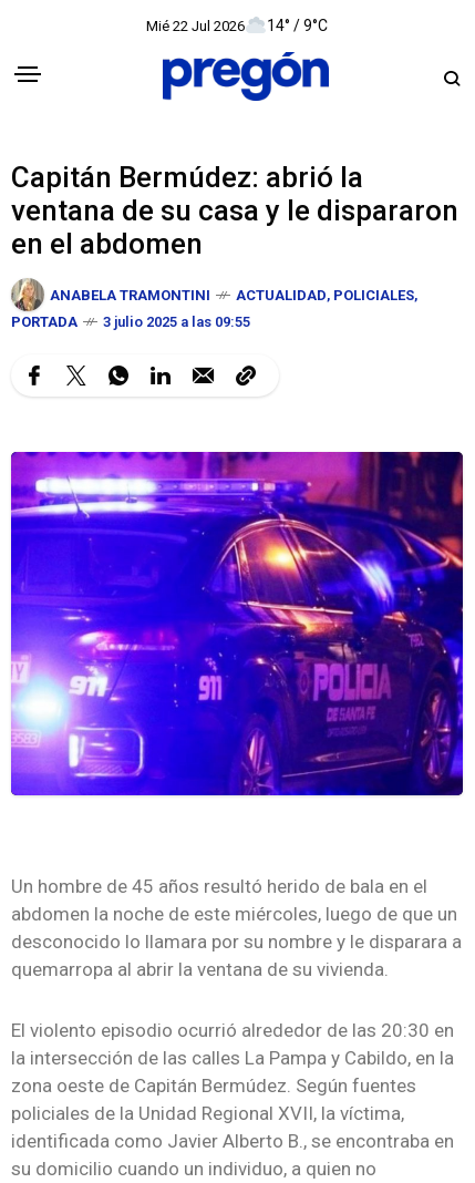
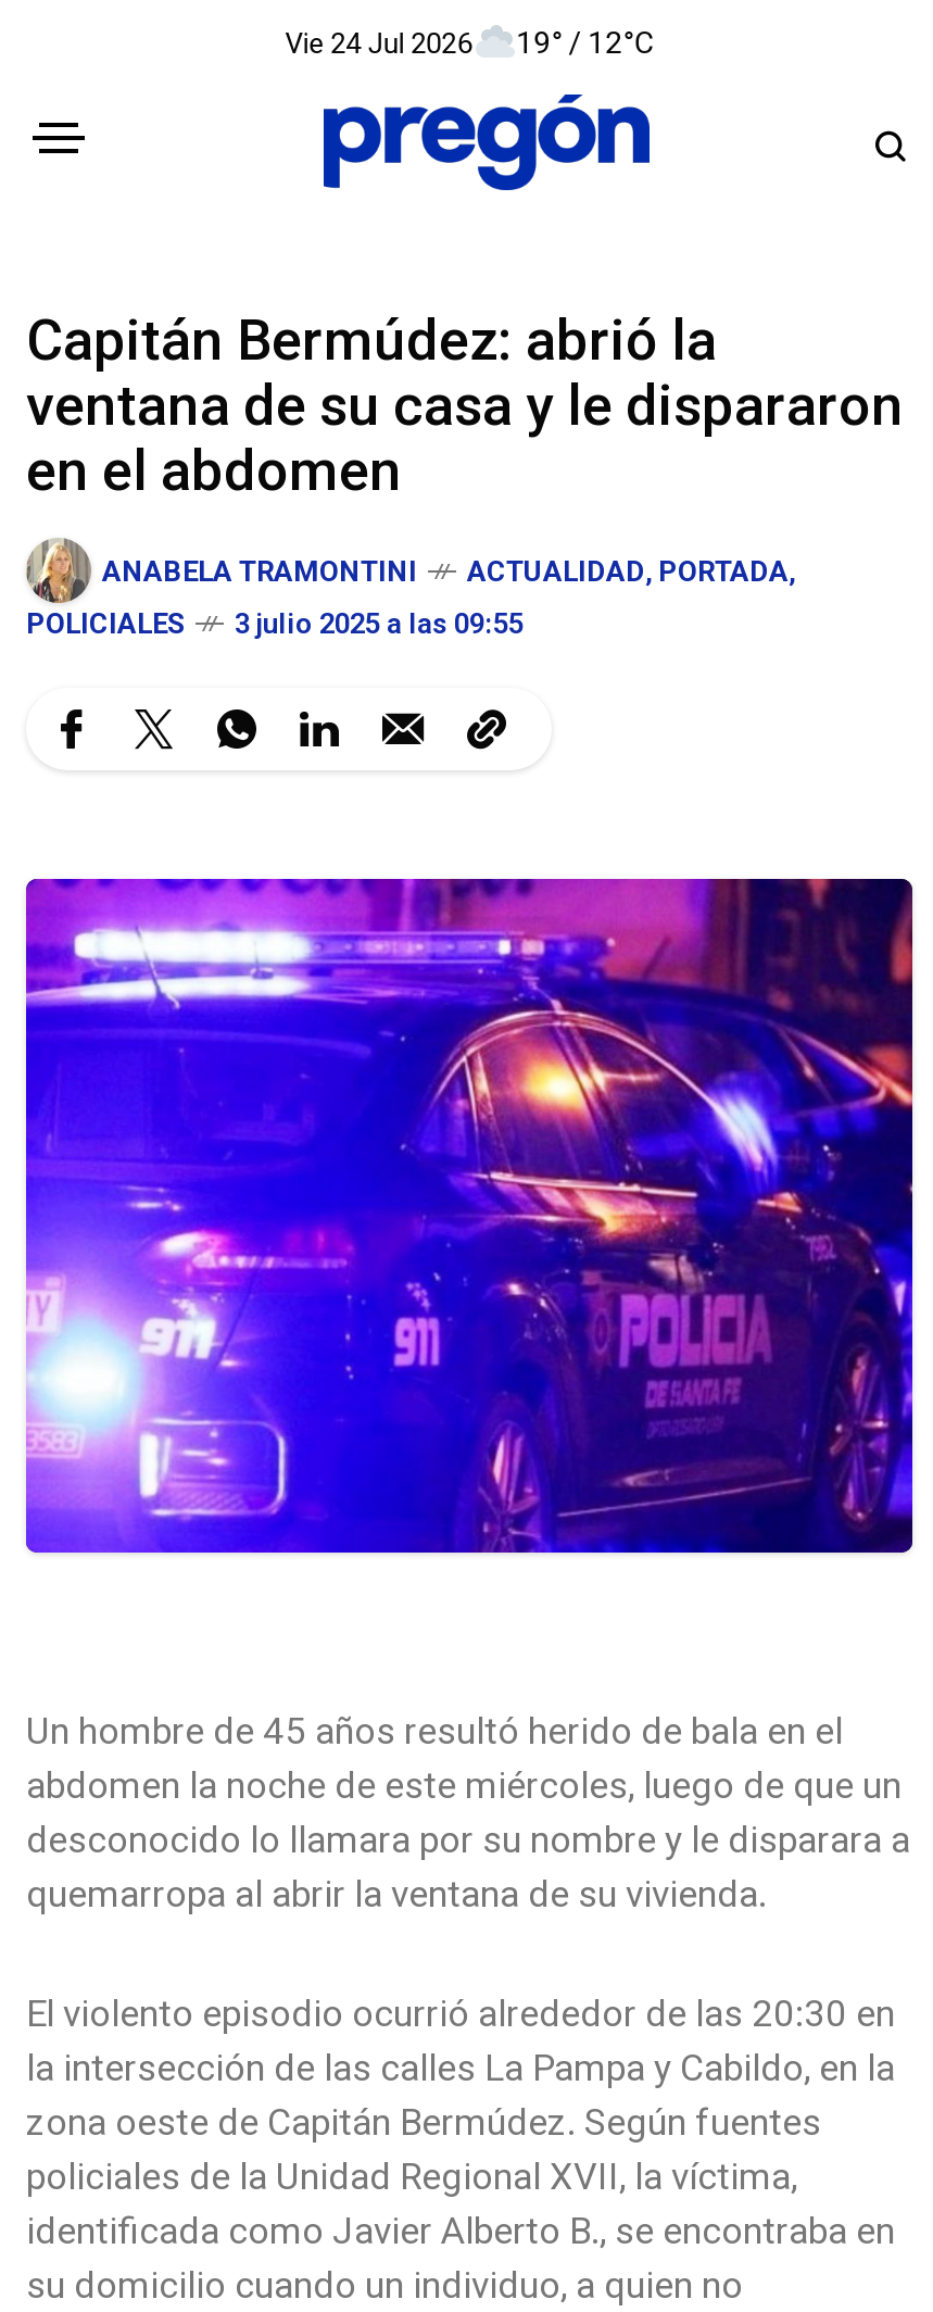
- Mié 22 Jul 2026
- 14° / 9°C
+ Vie 24 Jul 2026
+ 19° / 12°C

- ACTUALIDAD, POLICIALES,
+ ACTUALIDAD, PORTADA,

- PORTADA
+ POLICIALES
